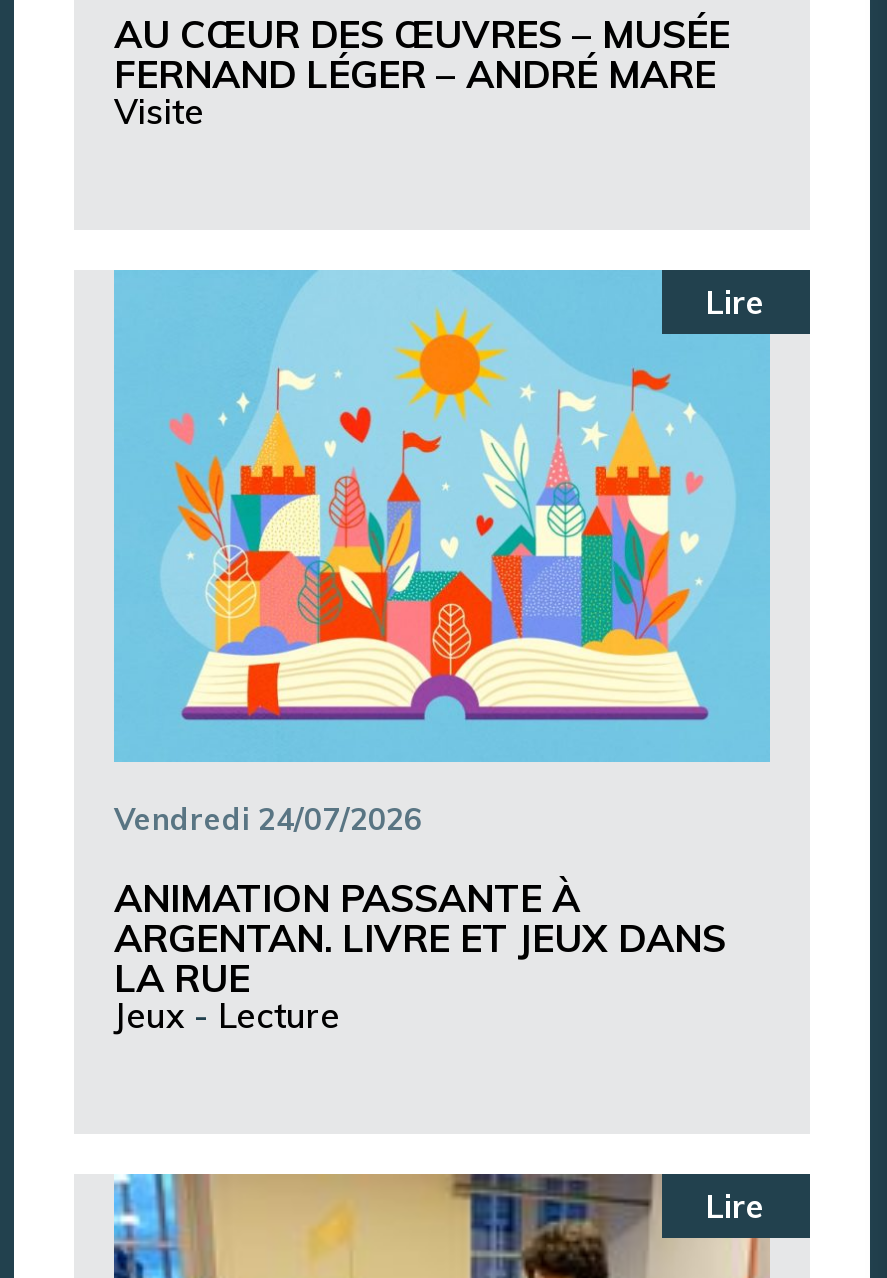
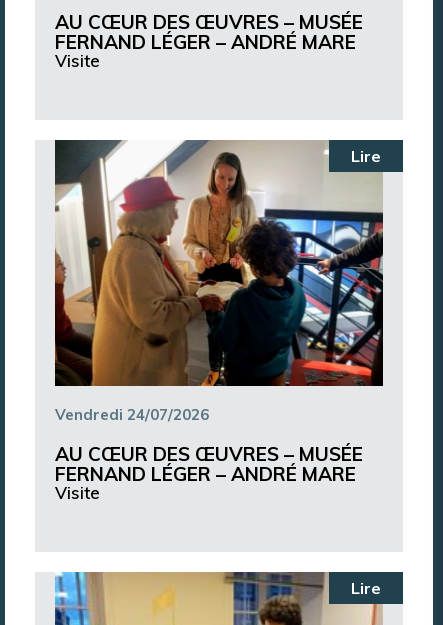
- [image]
+ [image]

- ANIMATION PASSANTE À
- ARGENTAN. LIVRE ET JEUX DANS
- LA RUE
- Jeux -Lecture
+ AU CŒUR DES ŒUVRES – MUSÉE
+ FERNAND LÉGER – ANDRÉ MARE
+ Visite
